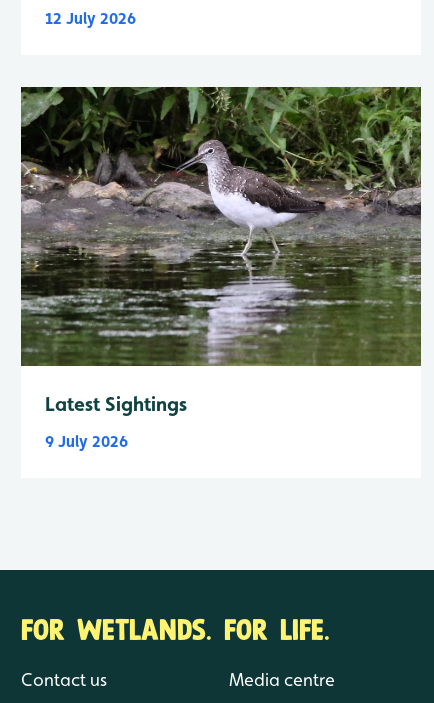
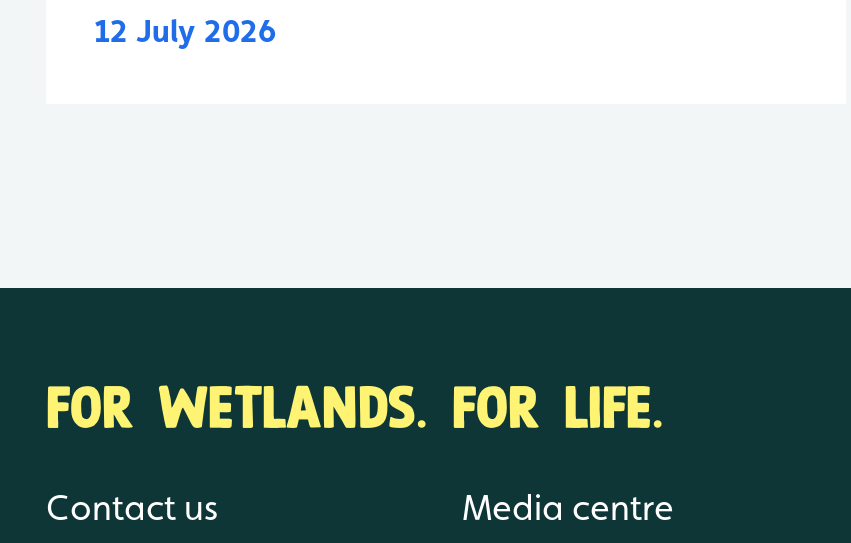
- [image]
- Latest Sightings
- 9 July 2026
